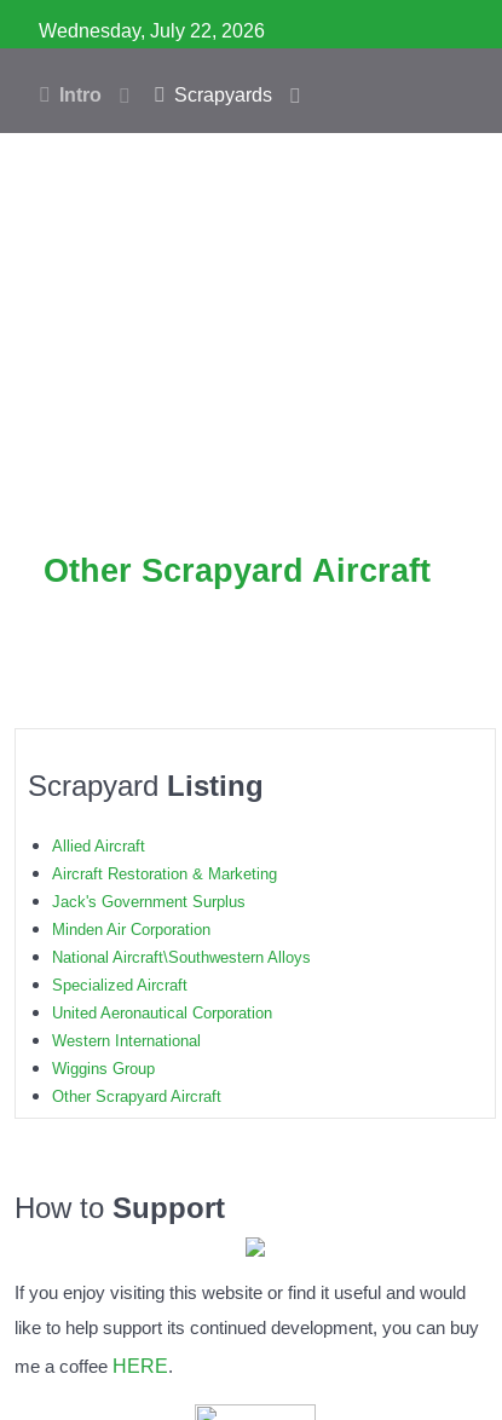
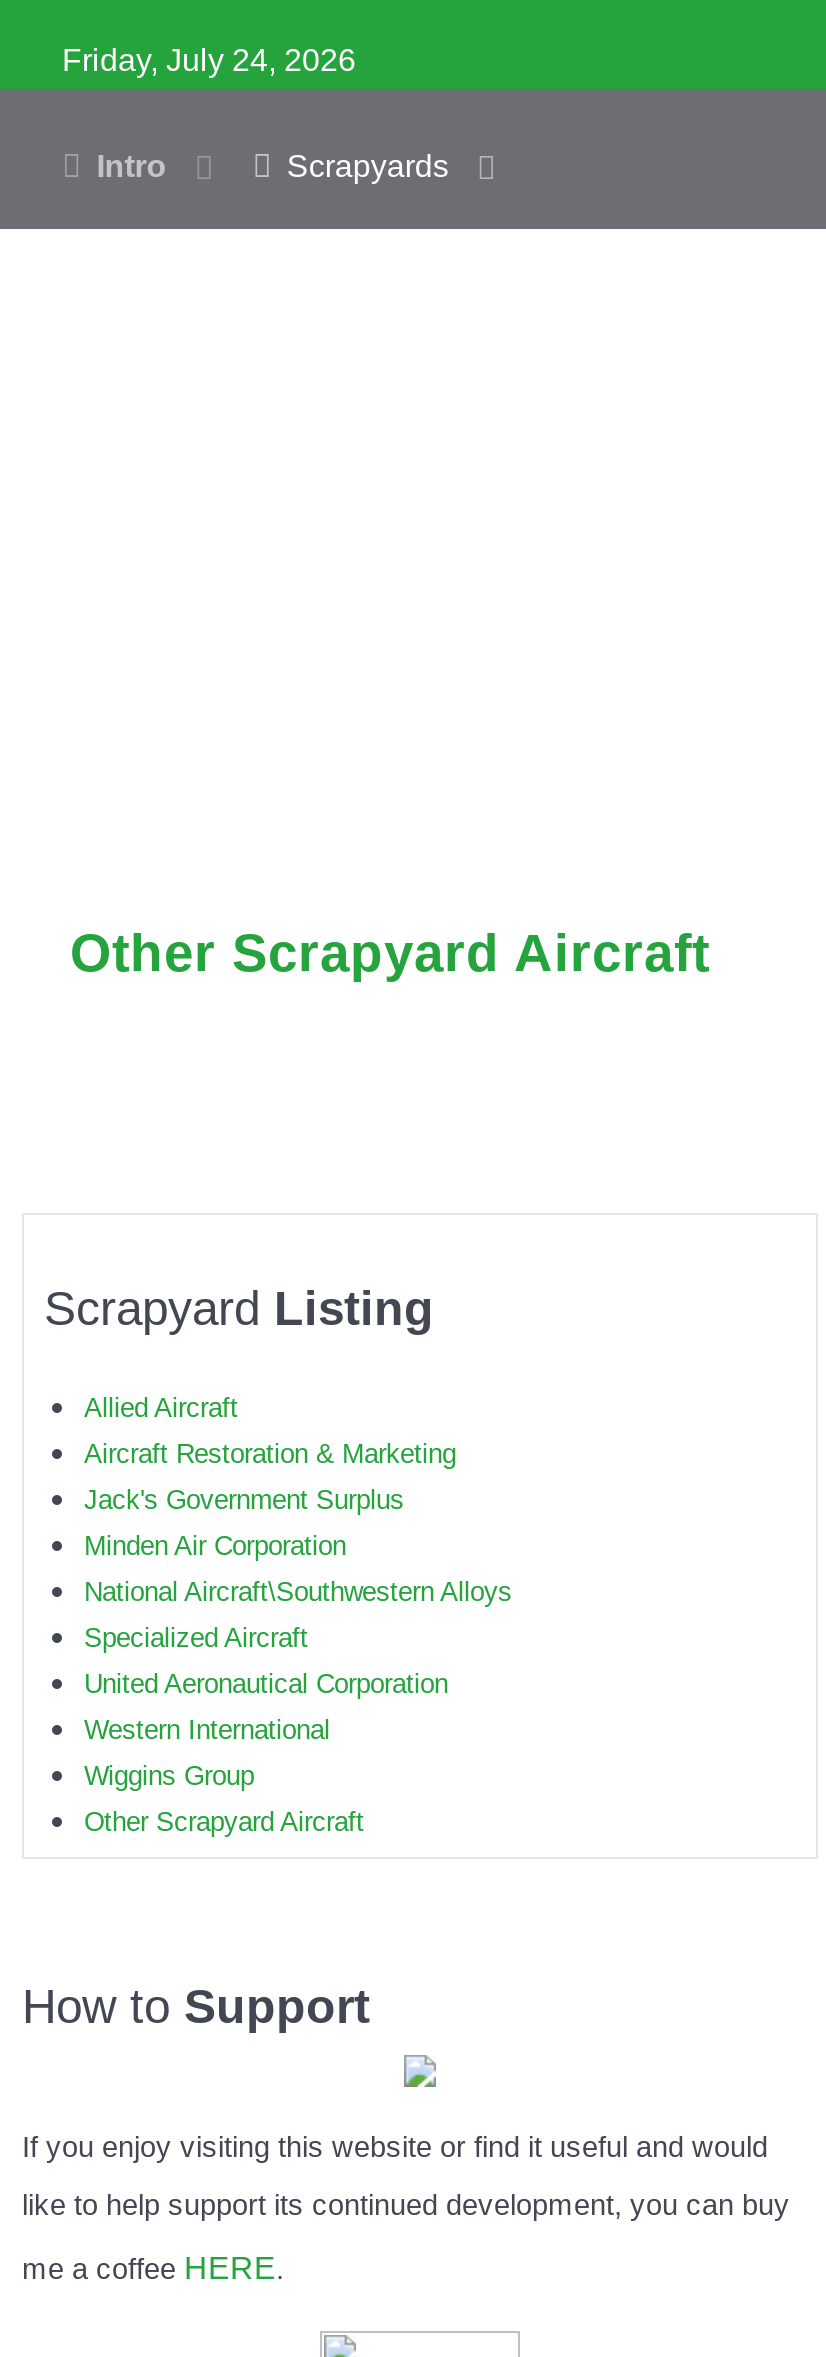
- Wednesday, July 22, 2026
+ Friday, July 24, 2026
